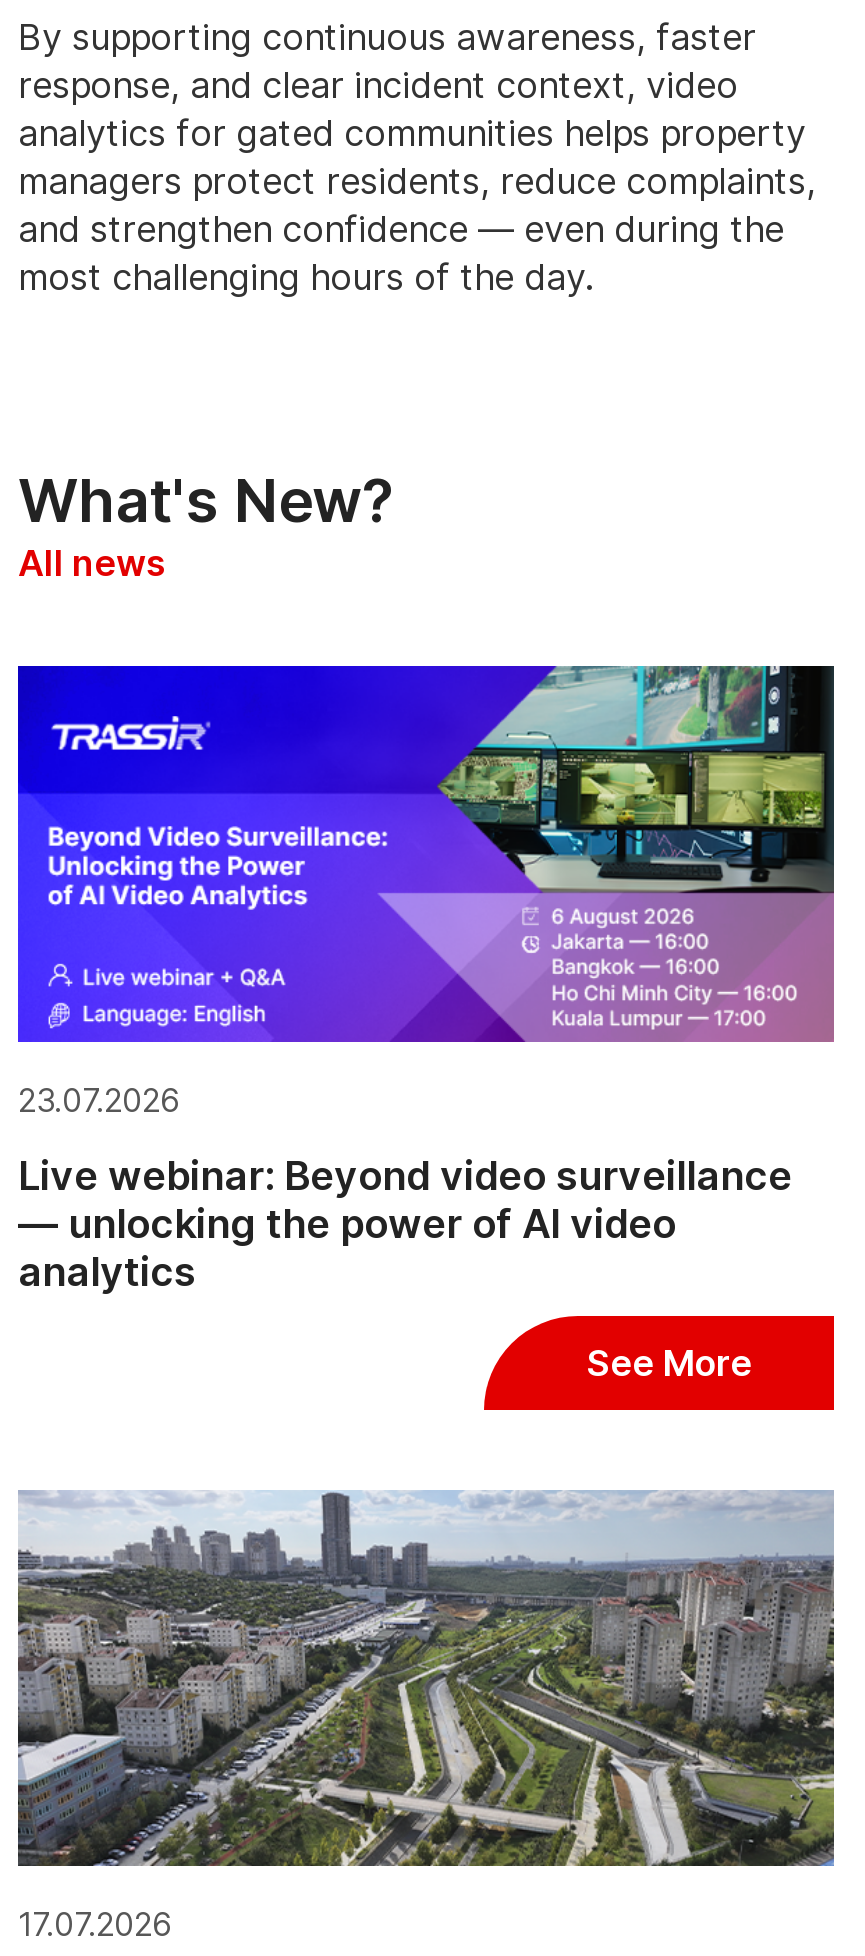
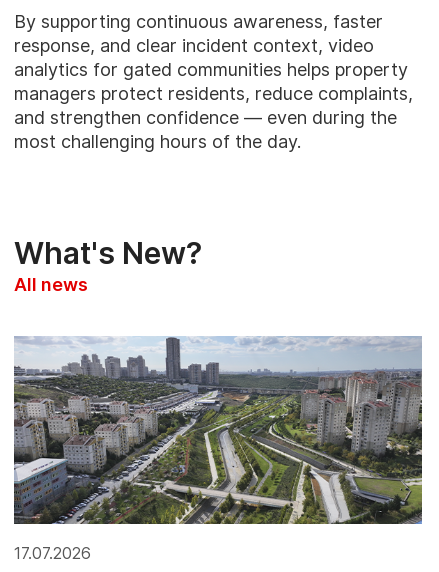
- [image]
- 23.07.2026
- Live webinar: Beyond video surveillance
- — unlocking the power of AI video
- analytics
- See More
